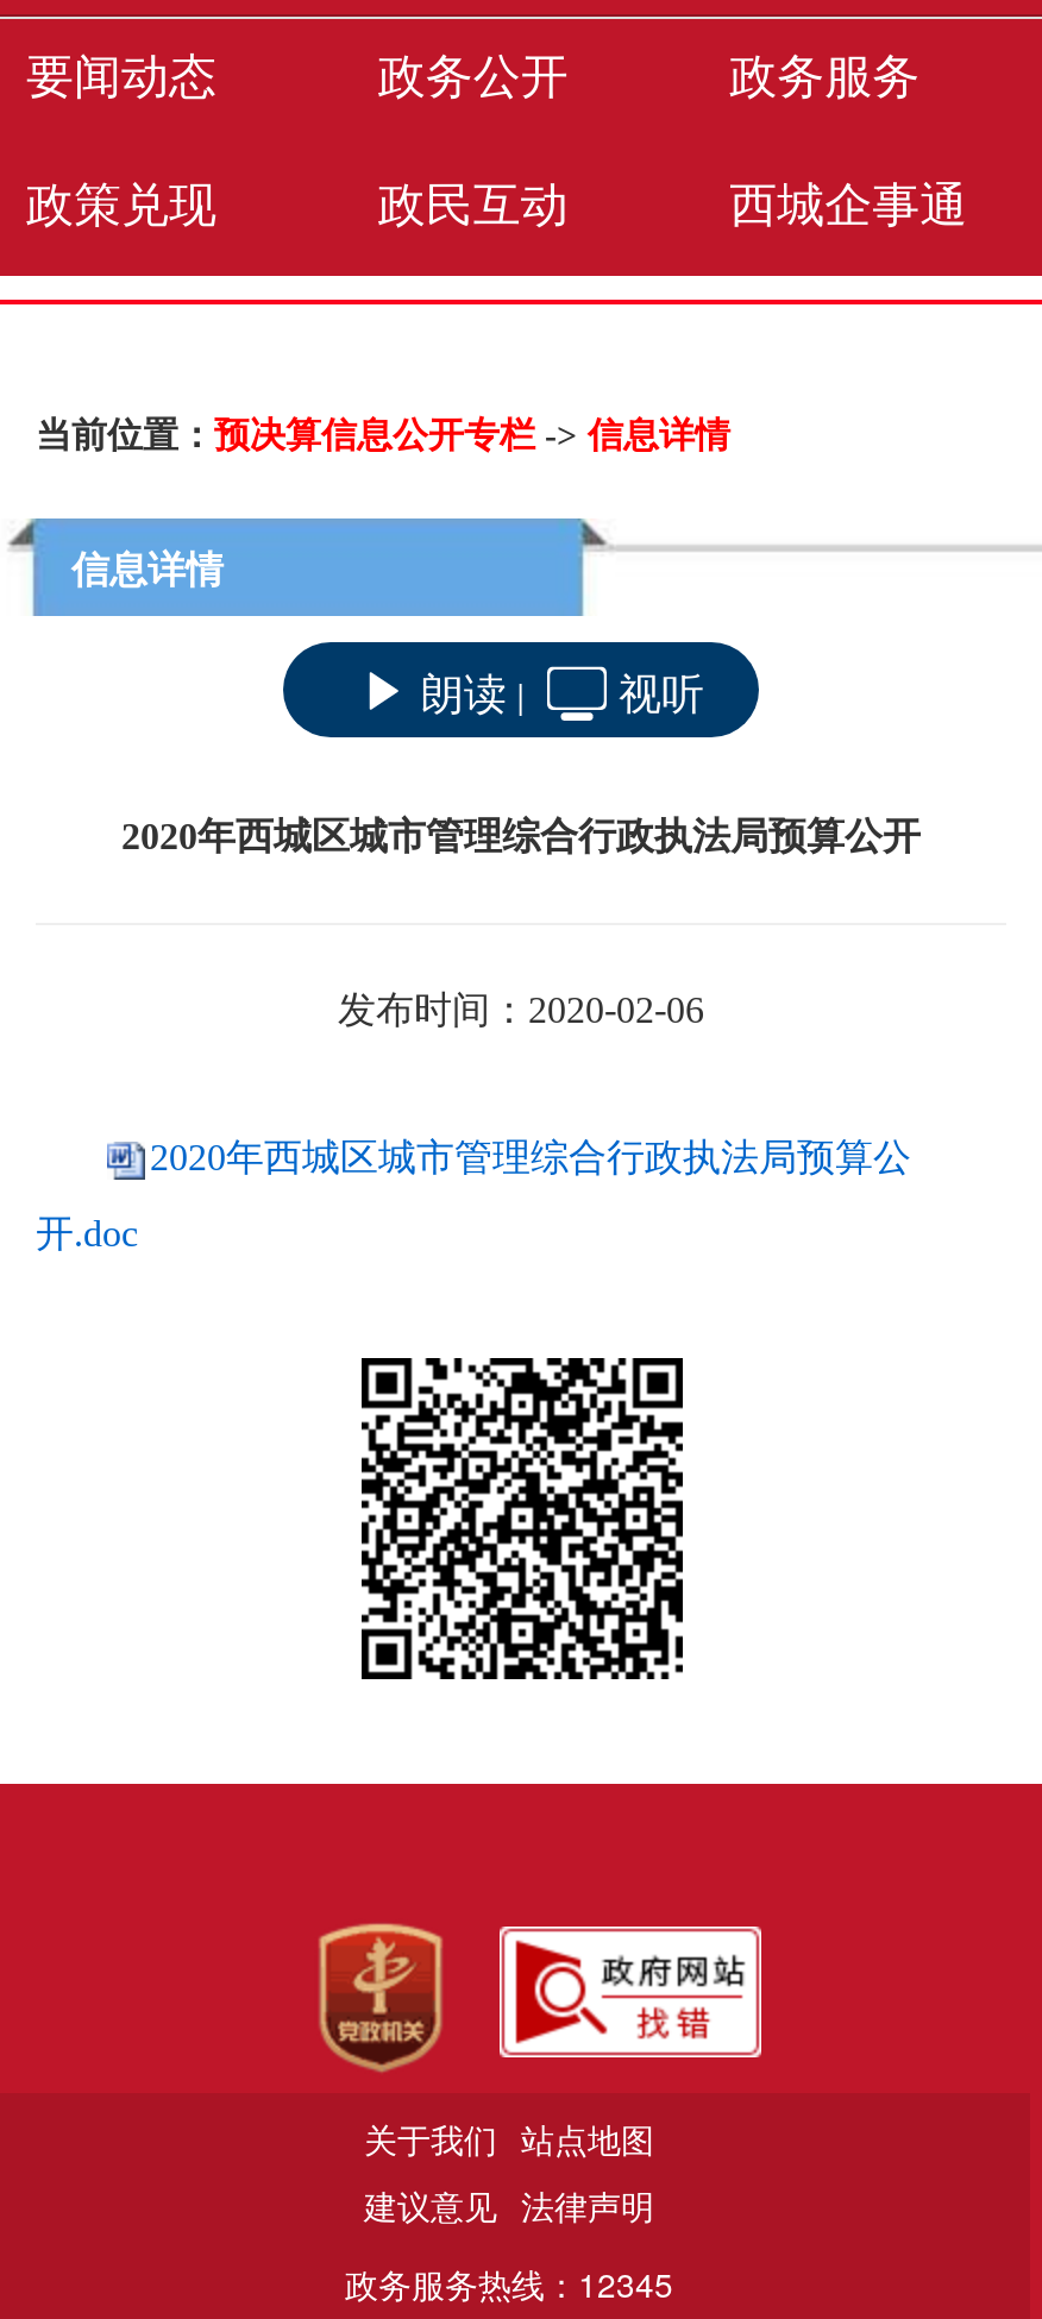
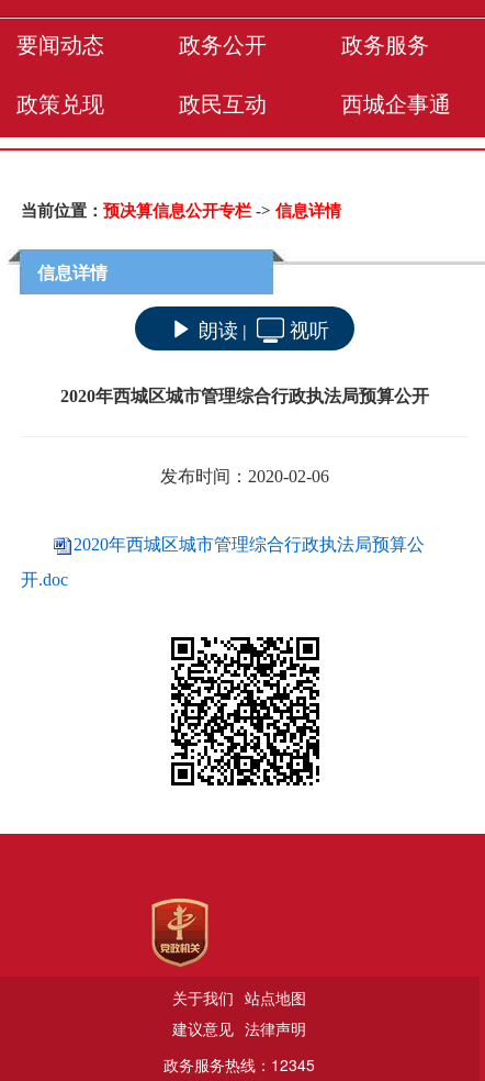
- [image]
